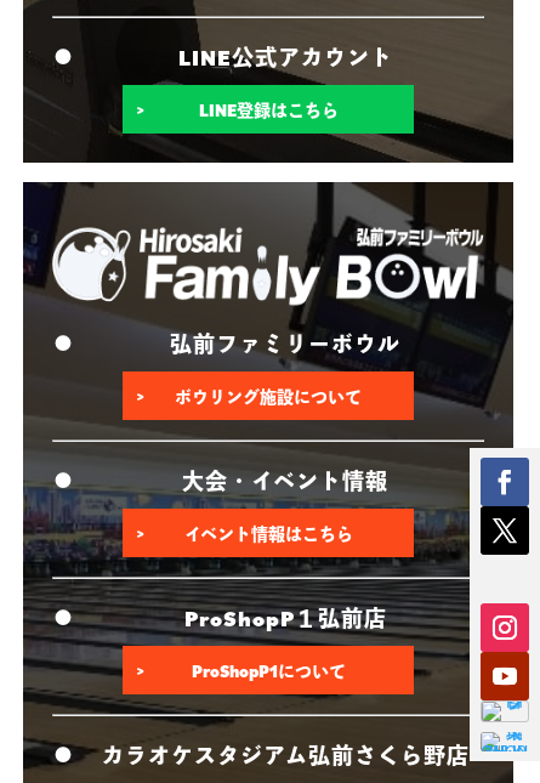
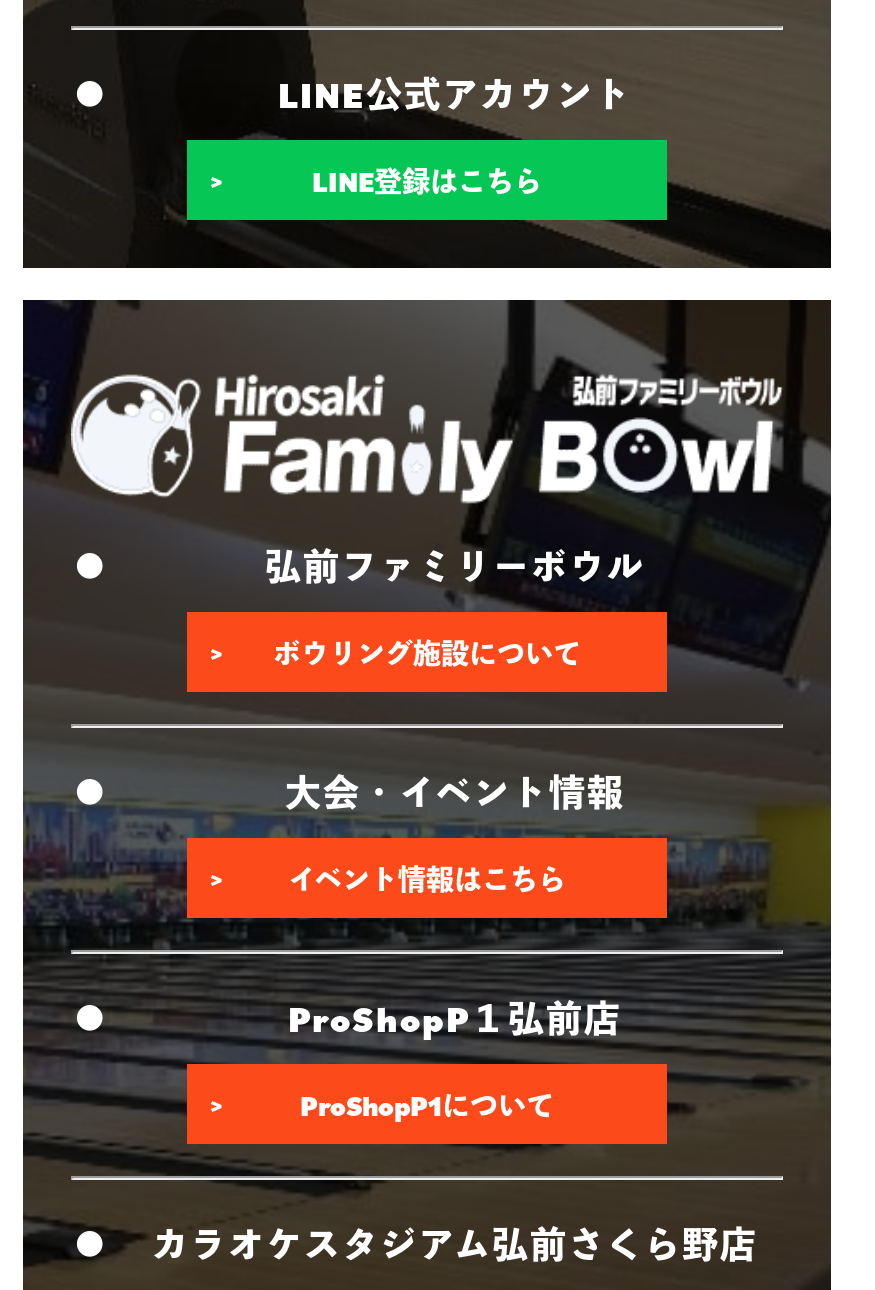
- [image]
+ [image]
